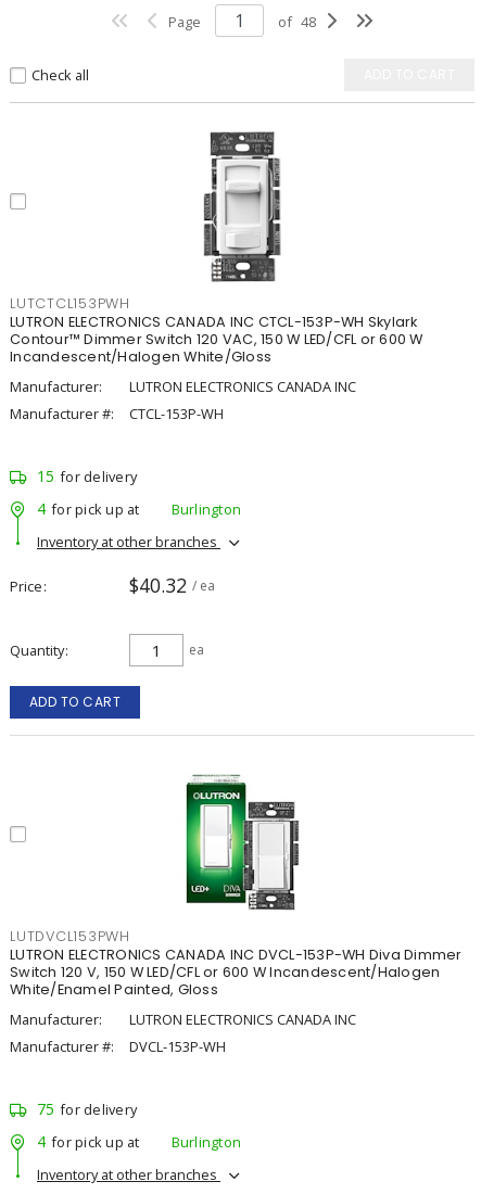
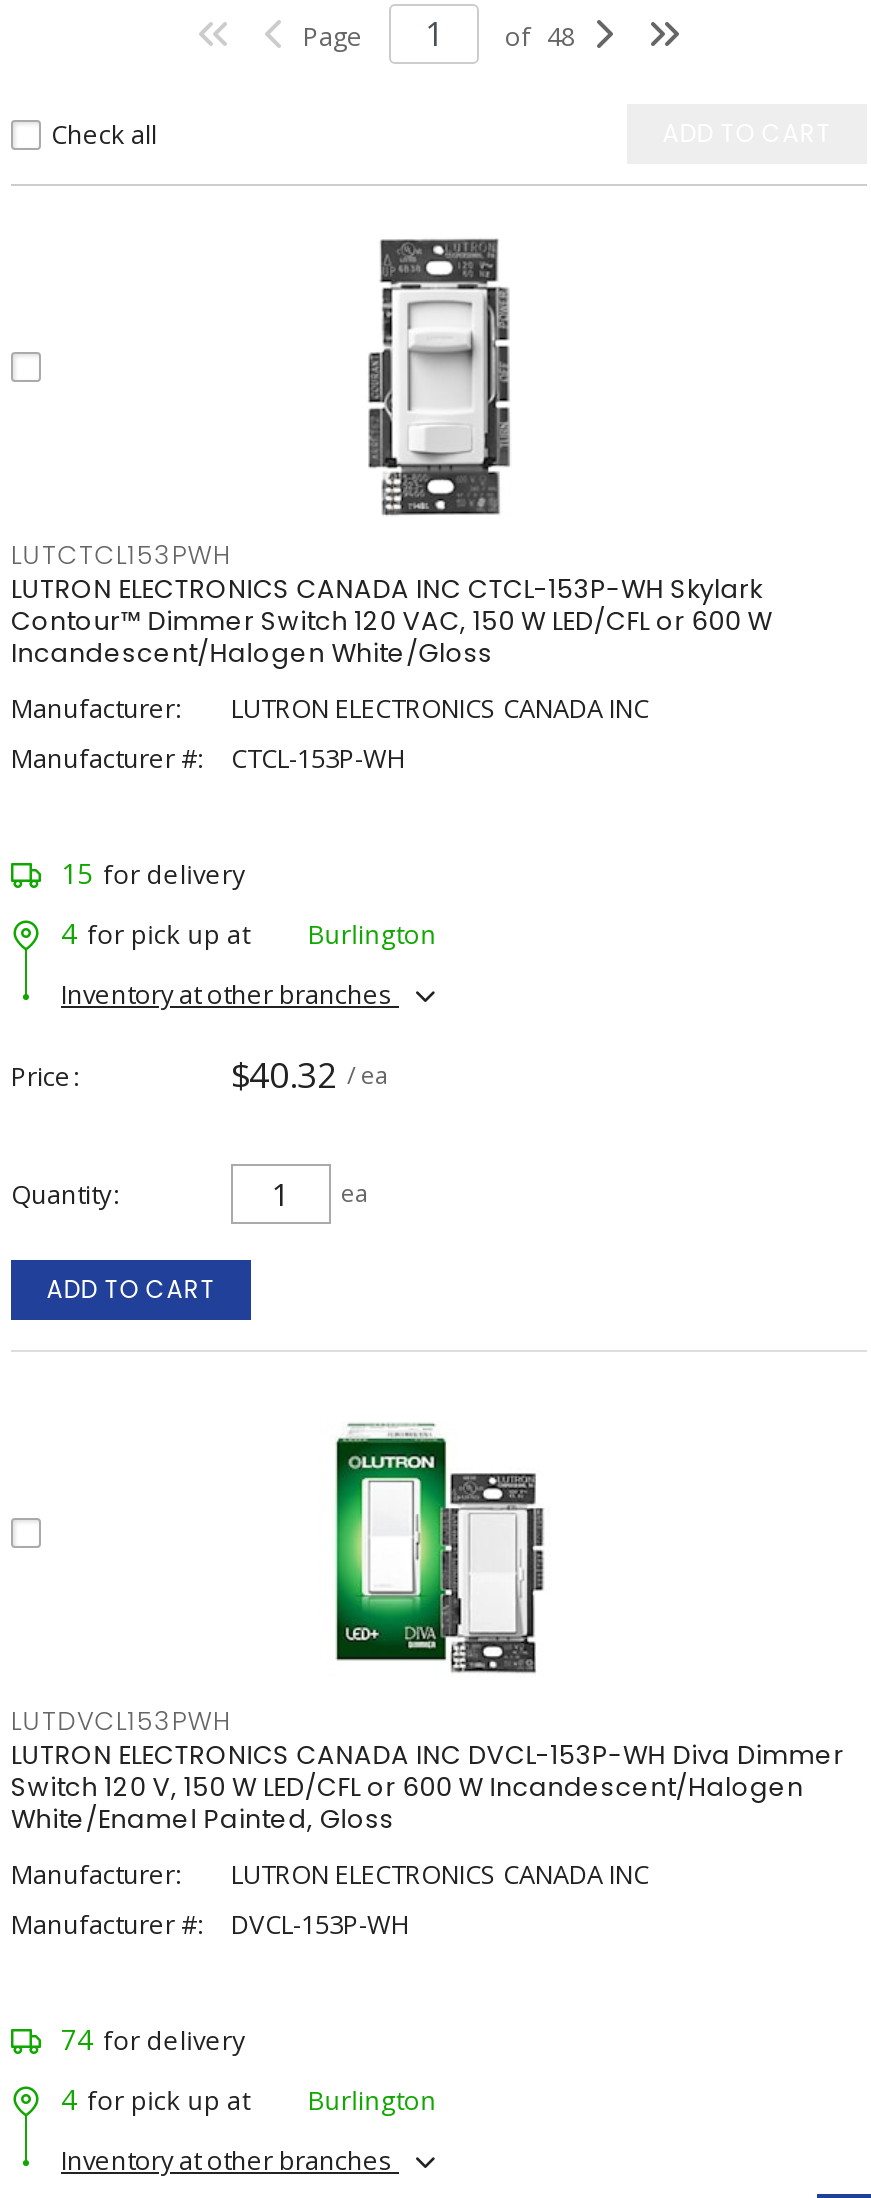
- 75 for delivery
+ 74 for delivery
